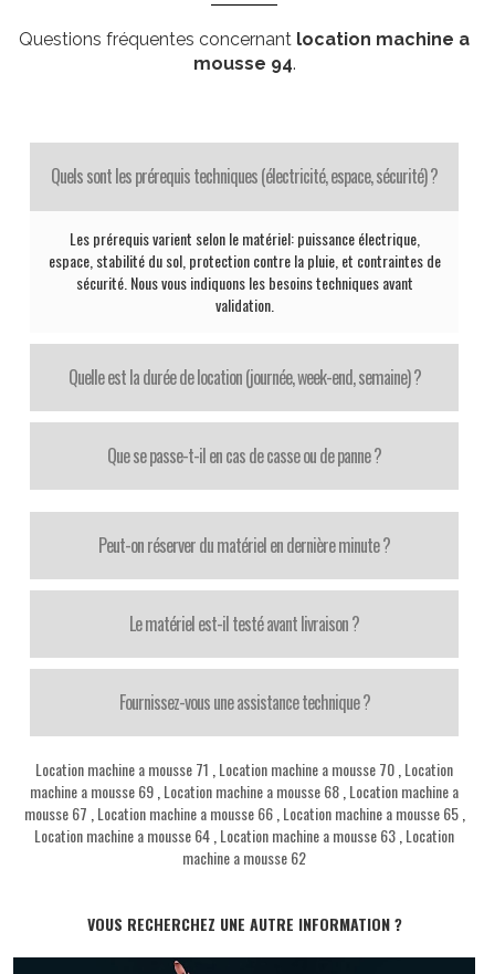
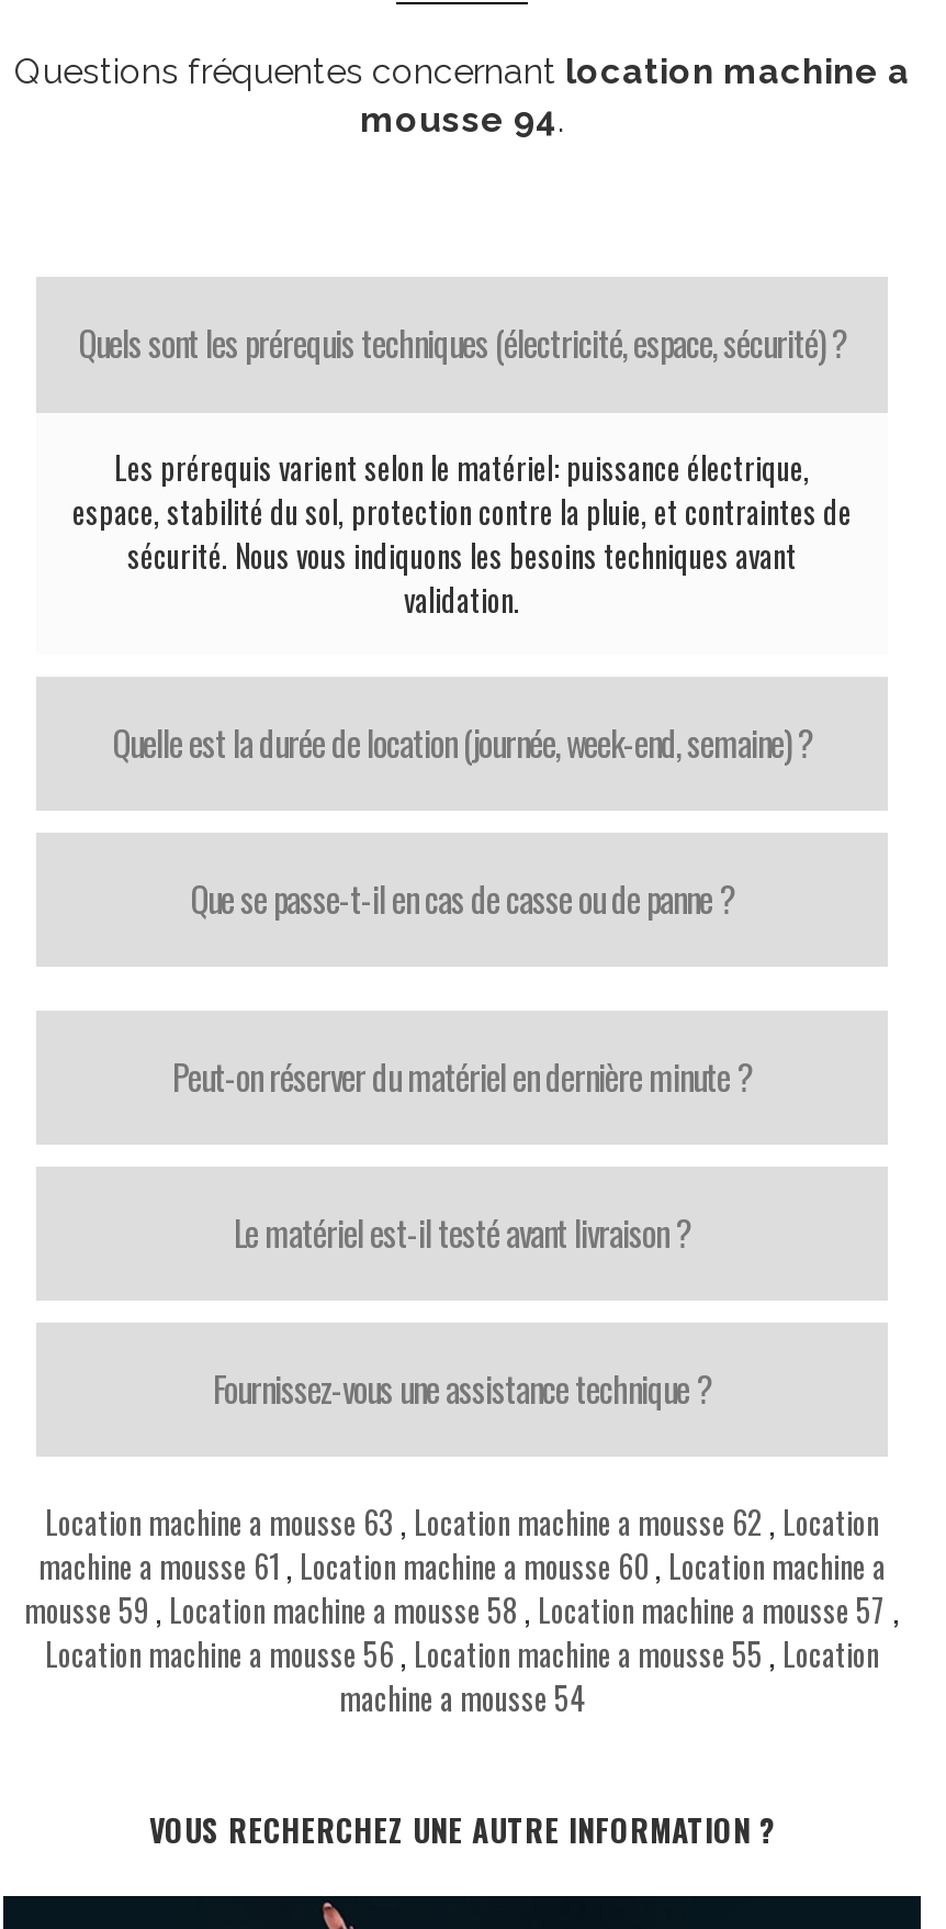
- Location machine a mousse 71, Location machine a mousse 70, Location
+ Location machine a mousse 63, Location machine a mousse 62, Location

- machine a mousse 69, Location machine a mousse 68, Location machine a
+ machine a mousse 61, Location machine a mousse 60, Location machine a

- mousse 67, Location machine a mousse 66, Location machine a mousse 65,
+ mousse 59, Location machine a mousse 58, Location machine a mousse 57,

- Location machine a mousse 64, Location machine a mousse 63, Location
+ Location machine a mousse 56, Location machine a mousse 55, Location

- machine a mousse 62
+ machine a mousse 54
